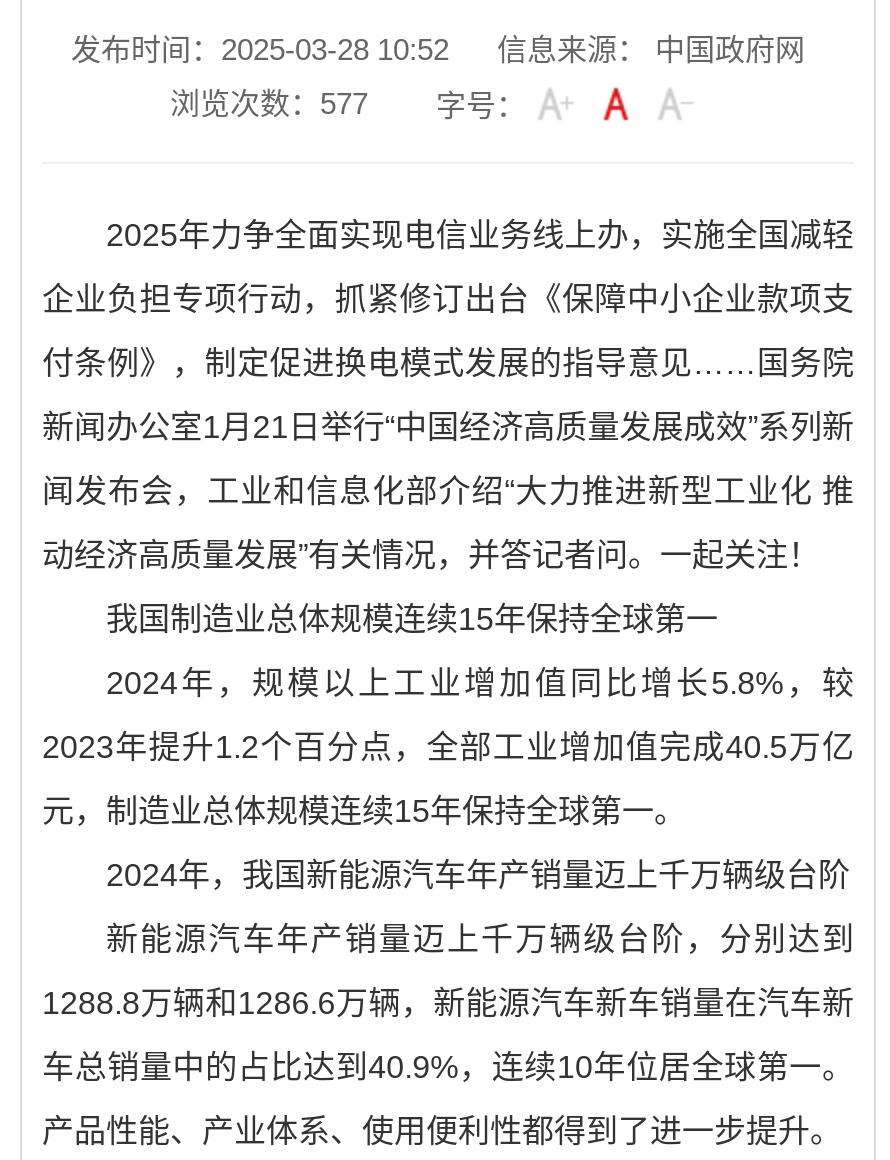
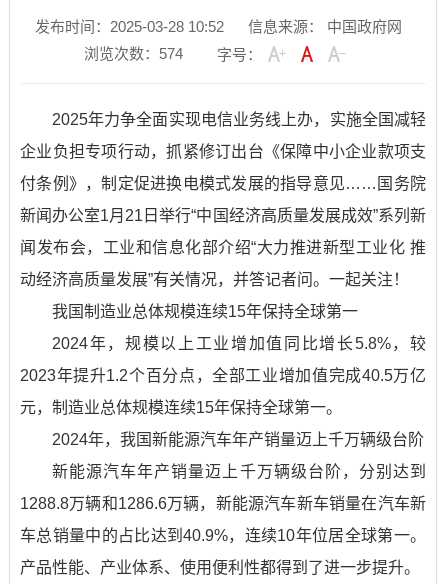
- 浏览次数：577 字号：
+ 浏览次数：574 字号：
